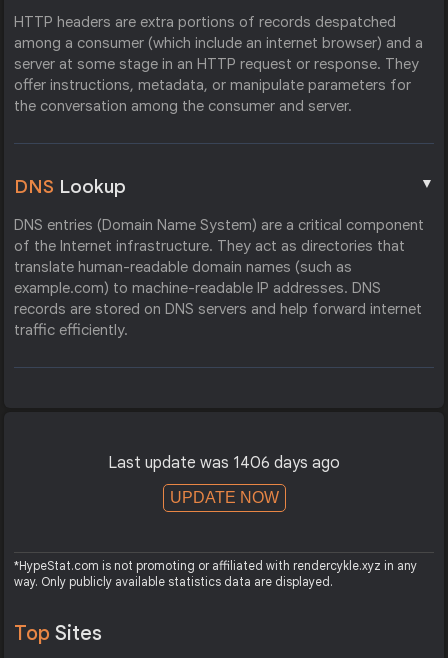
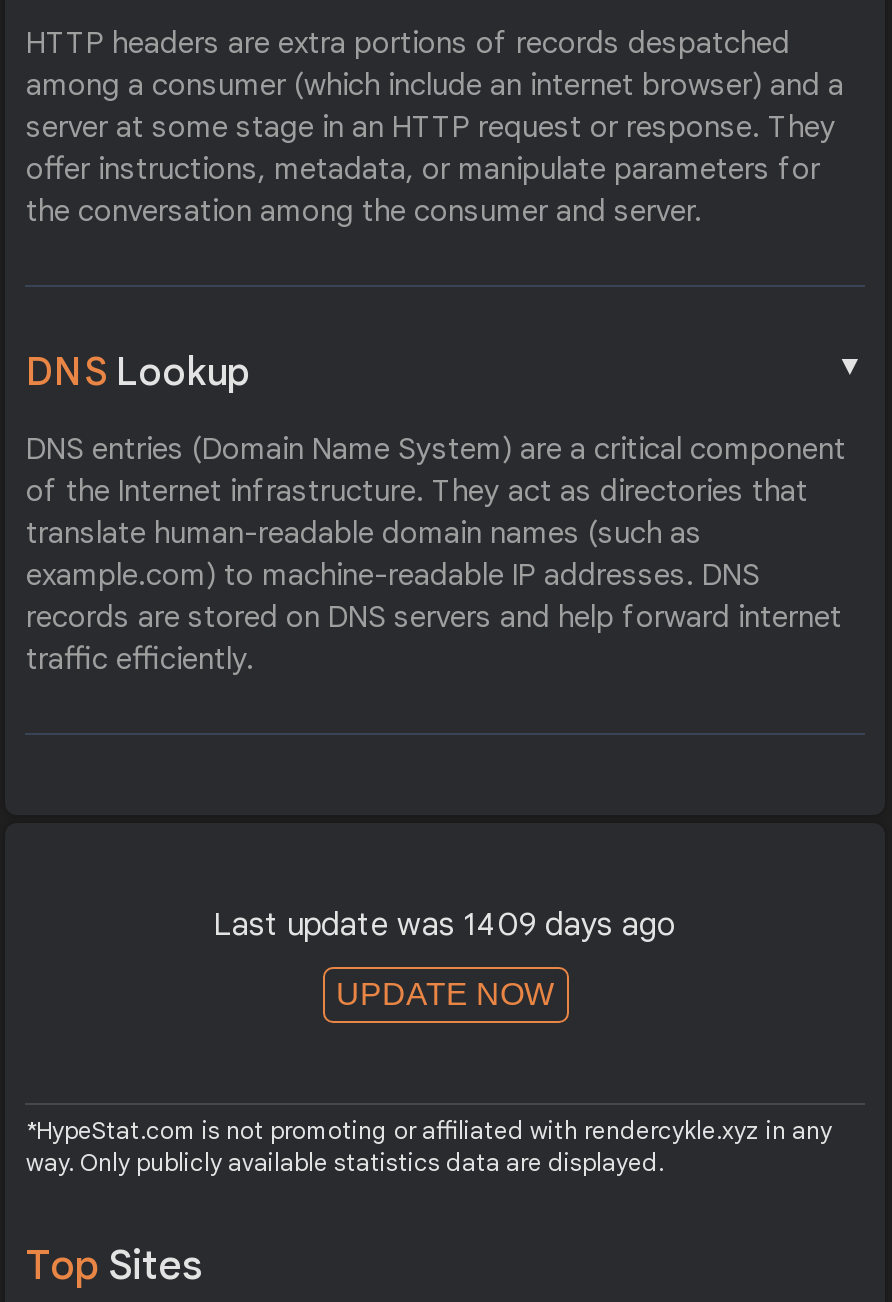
- Last update was 1406 days ago
+ Last update was 1409 days ago
